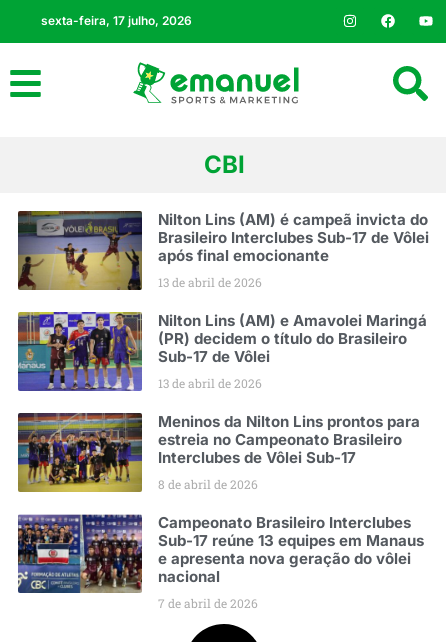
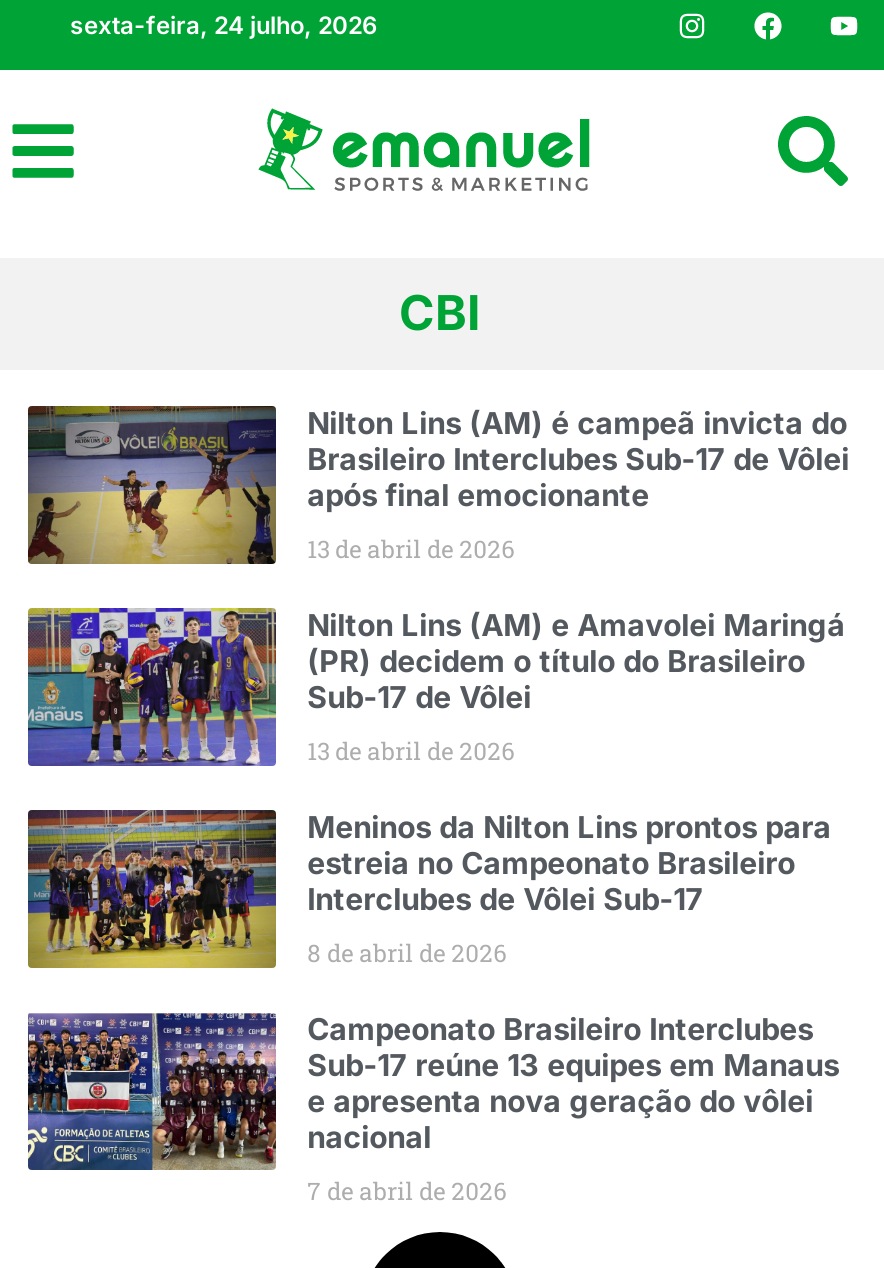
- sexta-feira, 17 julho, 2026
+ sexta-feira, 24 julho, 2026
